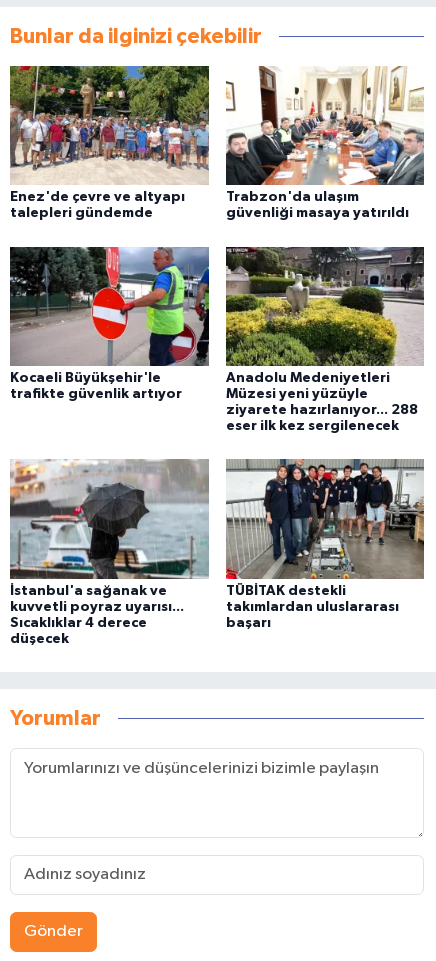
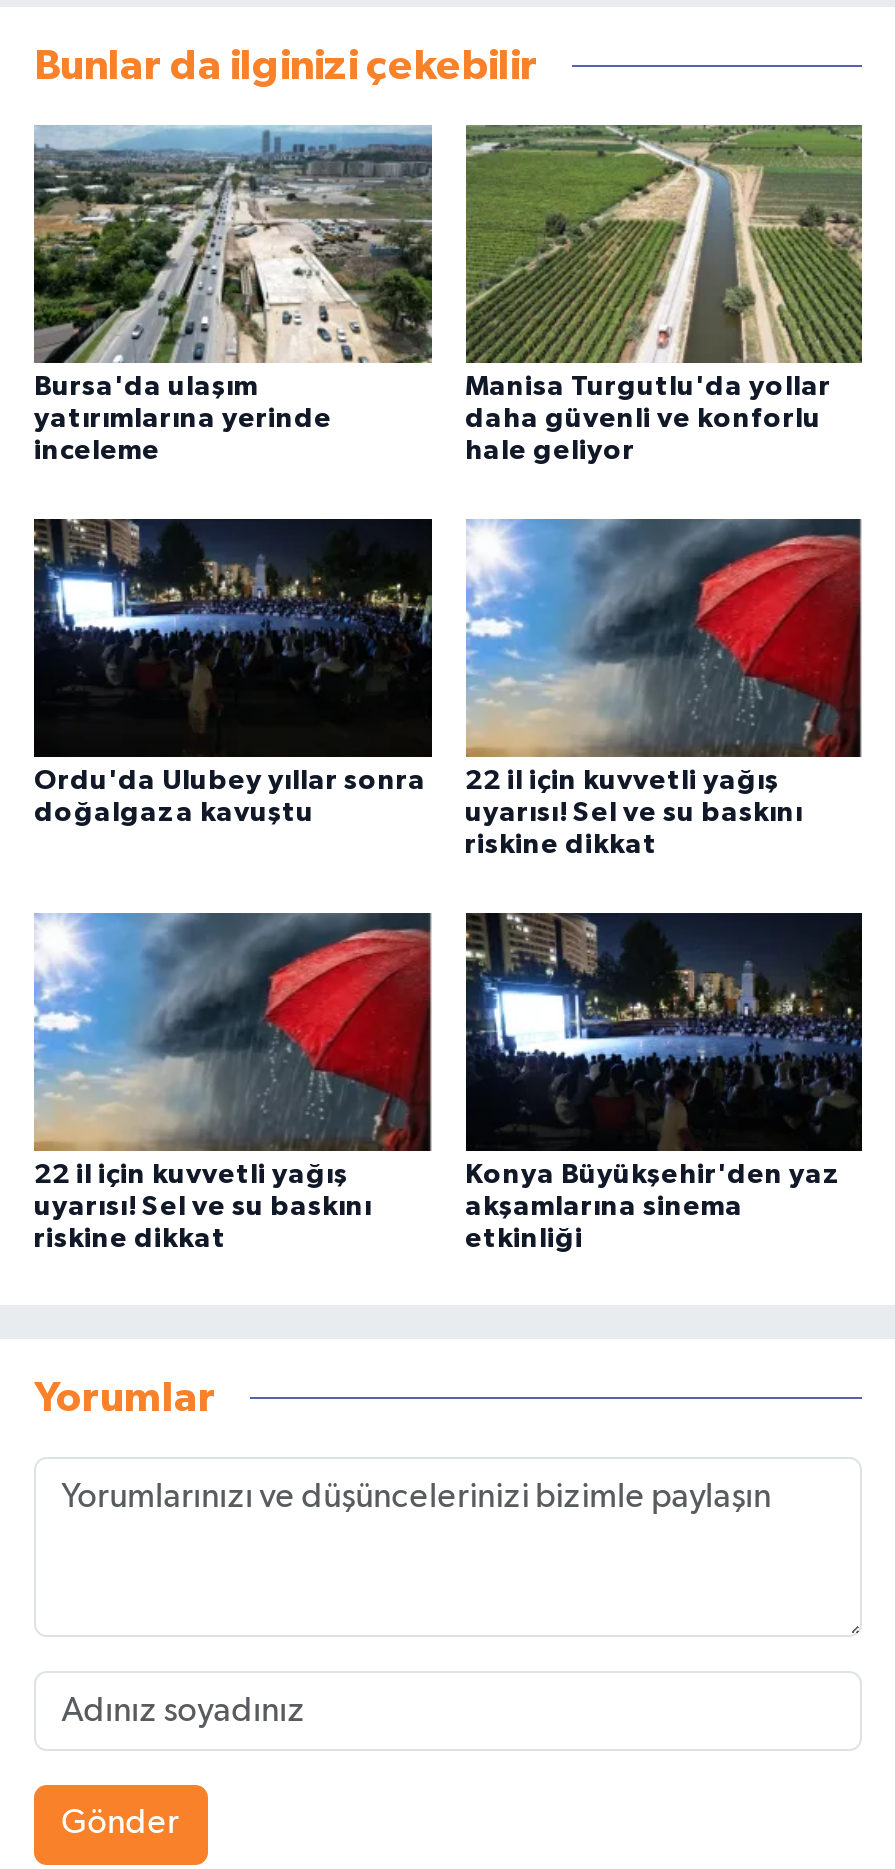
- [image]
- Enez'de çevre ve altyapı
- talepleri gündemde
+ [image]
+ Bursa'da ulaşım
+ yatırımlarına yerinde
+ inceleme

- [image]
- Trabzon'da ulaşım
- güvenliği masaya yatırıldı
+ [image]
+ Manisa Turgutlu'da yollar
+ daha güvenli ve konforlu
+ hale geliyor

- [image]
- Kocaeli Büyükşehir'le
- trafikte güvenlik artıyor
+ [image]
+ Ordu'da Ulubey yıllar sonra
+ doğalgaza kavuştu

- [image]
- Anadolu Medeniyetleri
- Müzesi yeni yüzüyle
- ziyarete hazırlanıyor... 288
- eser ilk kez sergilenecek
+ [image]
+ 22 il için kuvvetli yağış
+ uyarısı! Sel ve su baskını
+ riskine dikkat

- [image]
- İstanbul'a sağanak ve
- kuvvetli poyraz uyarısı...
- Sıcaklıklar 4 derece
- düşecek
+ [image]
+ 22 il için kuvvetli yağış
+ uyarısı! Sel ve su baskını
+ riskine dikkat

- [image]
- TÜBİTAK destekli
- takımlardan uluslararası
- başarı
+ [image]
+ Konya Büyükşehir'den yaz
+ akşamlarına sinema
+ etkinliği
